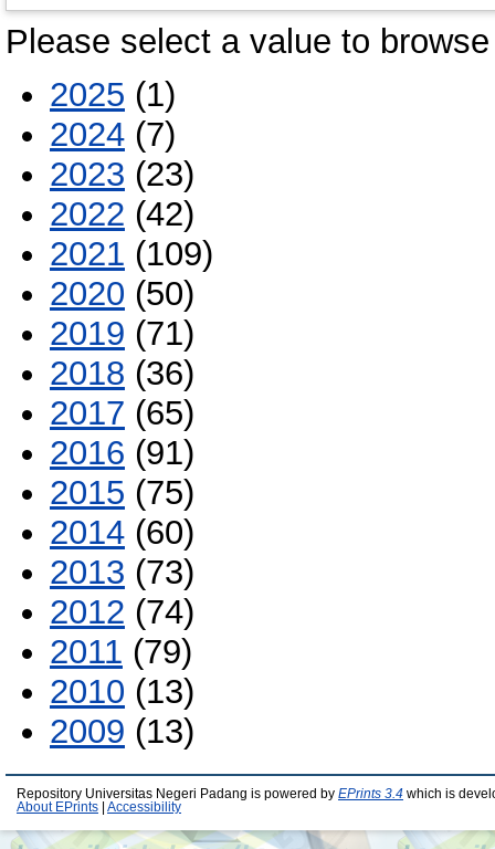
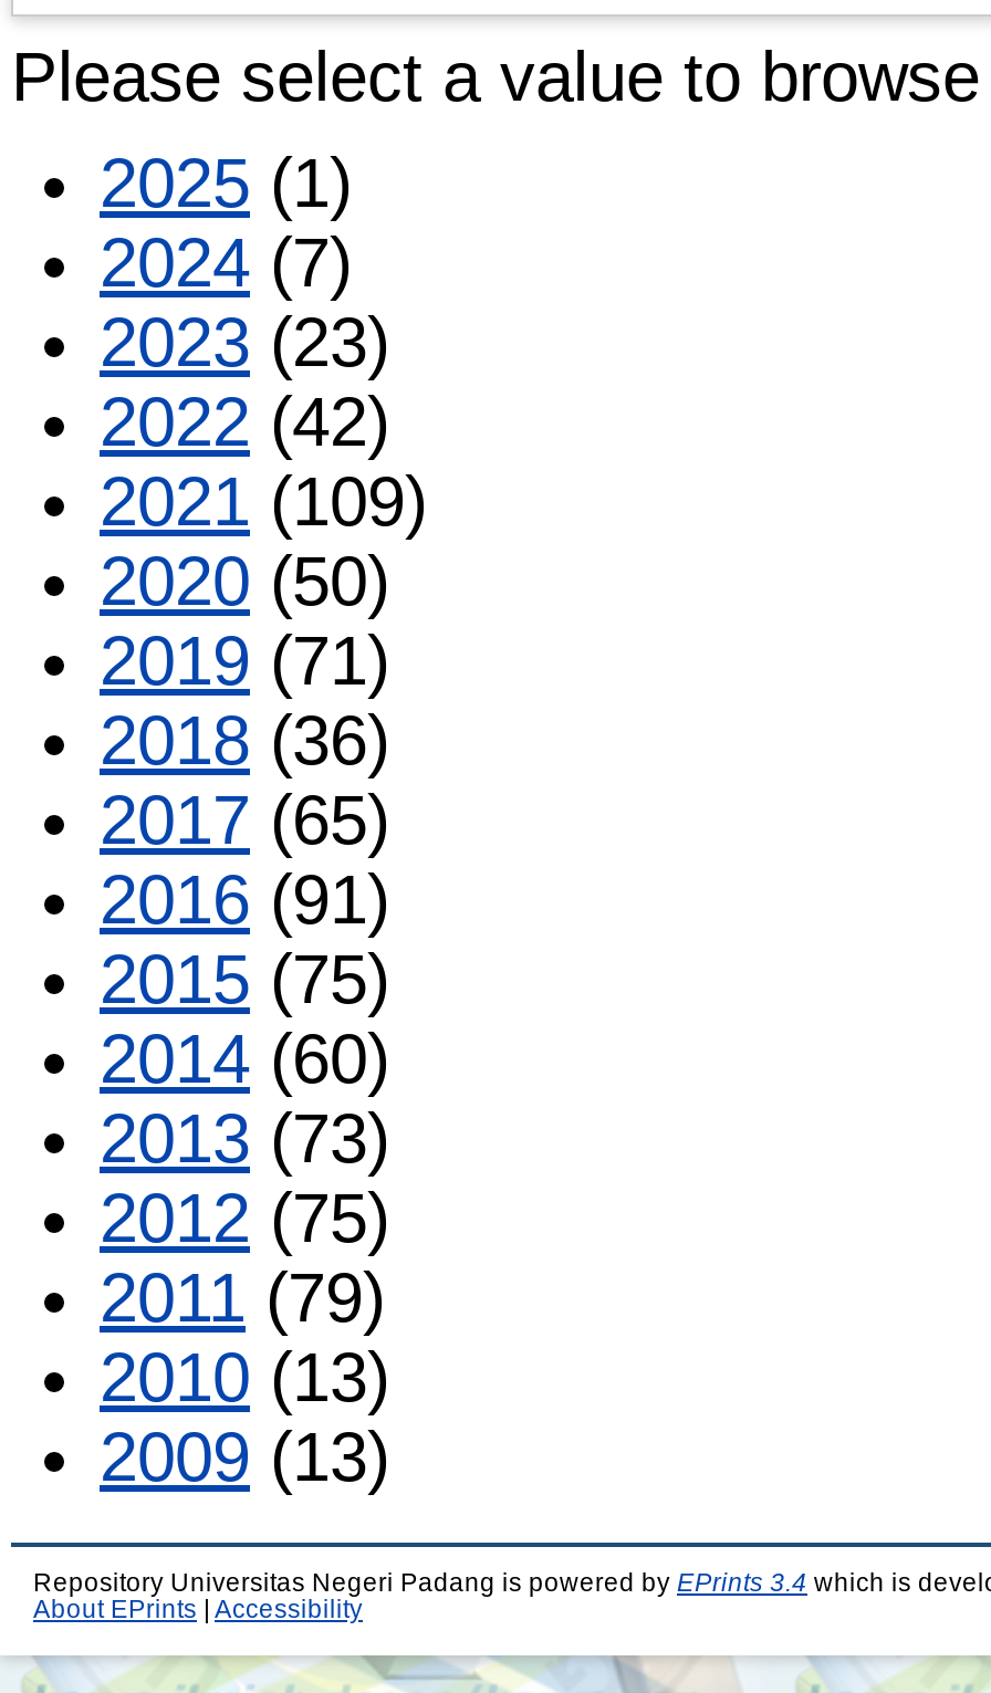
- 2012 (74)
+ 2012 (75)
